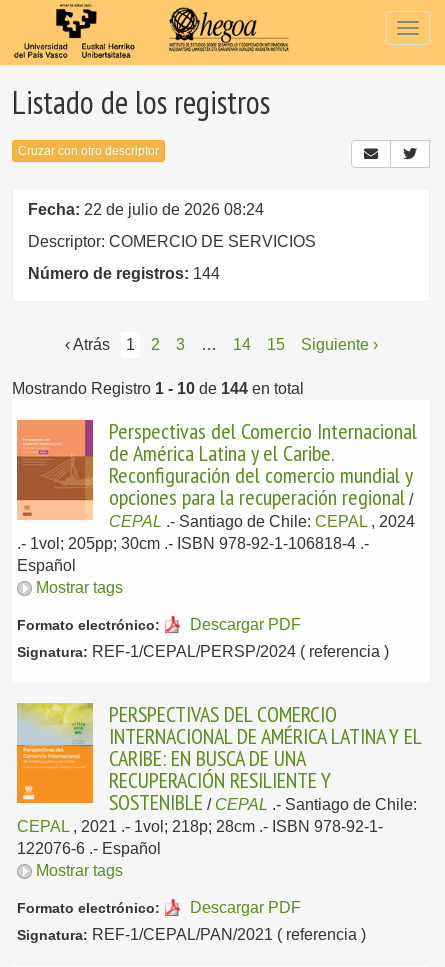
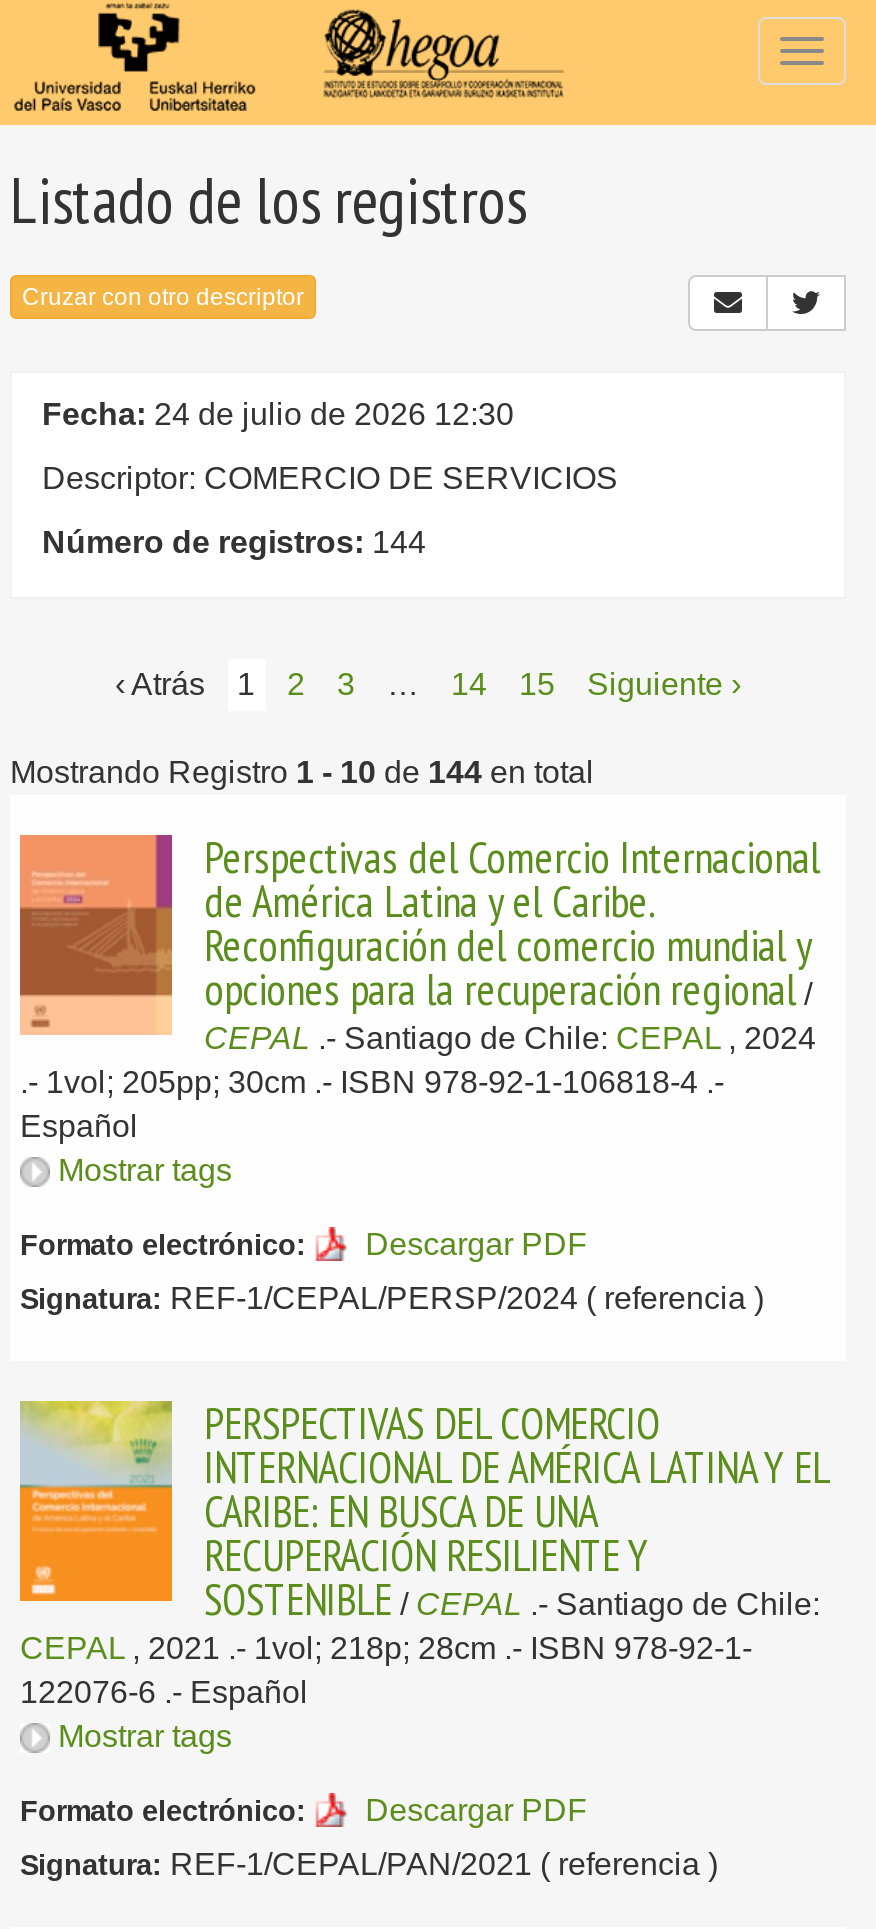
- Fecha: 22 de julio de 2026 08:24
+ Fecha: 24 de julio de 2026 12:30
